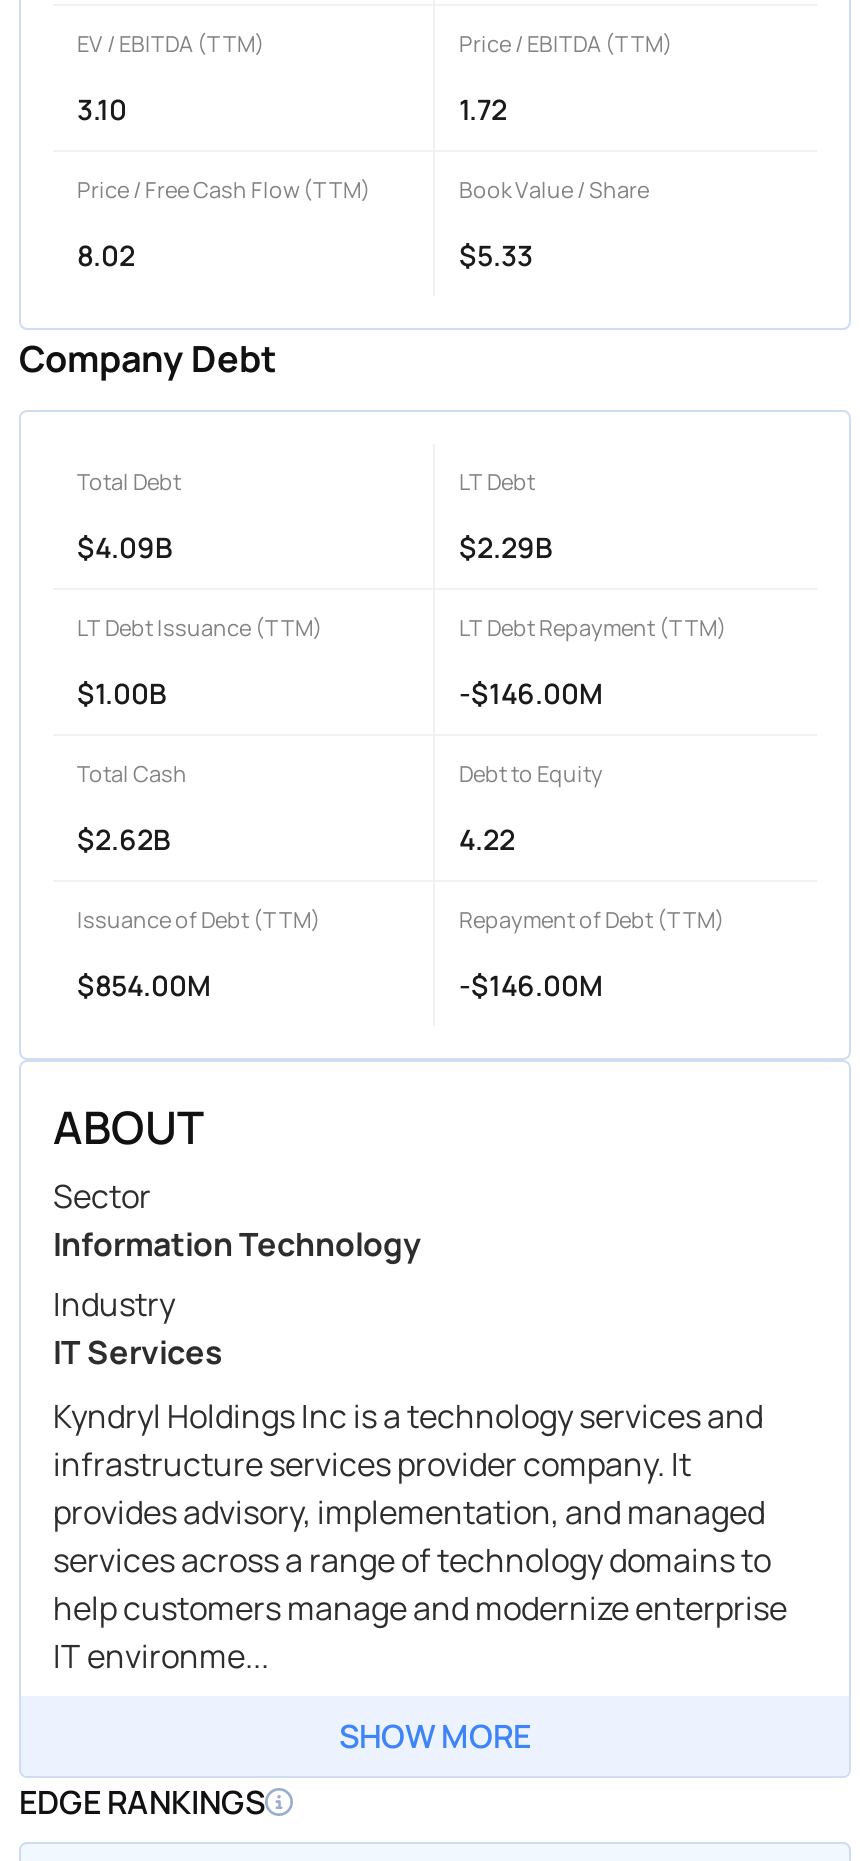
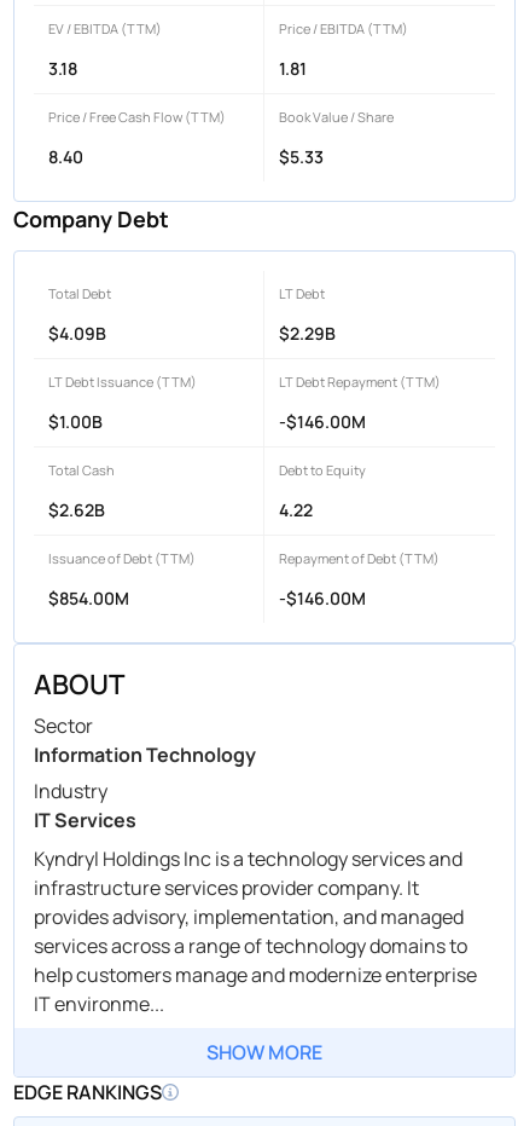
- 3.10
+ 3.18

- 1.72
+ 1.81

- 8.02
+ 8.40
